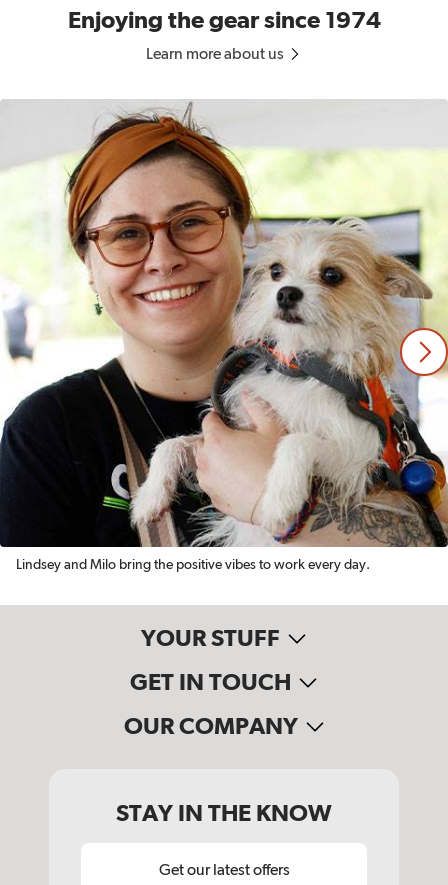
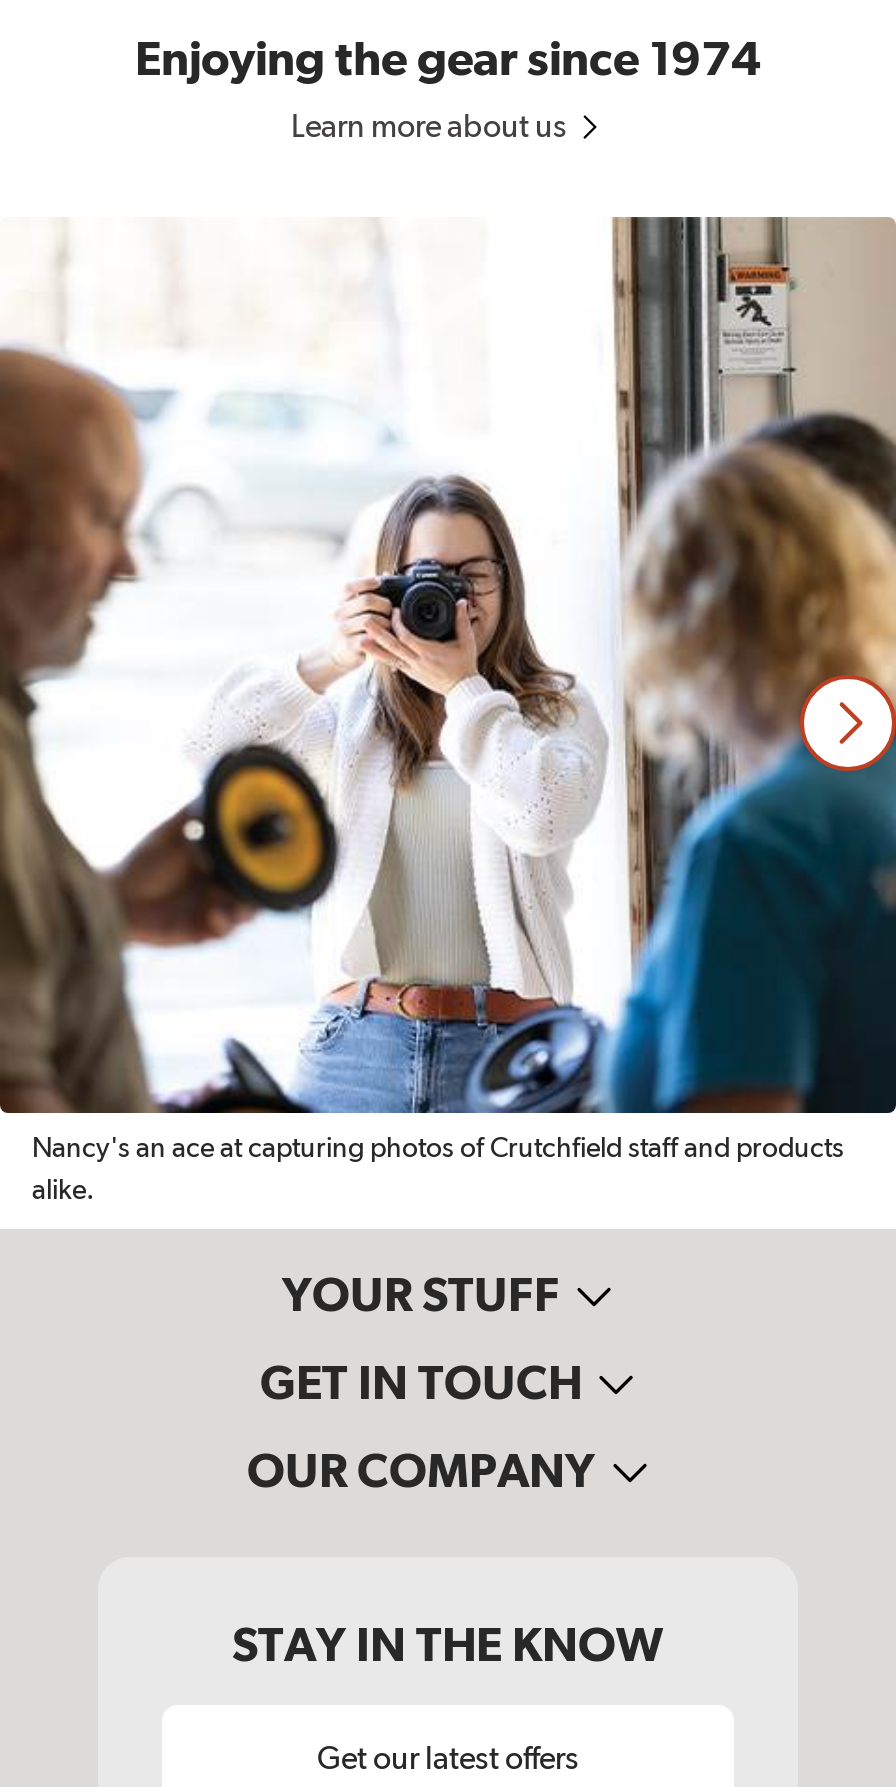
- [image]
- Lindsey and Milo bring the positive vibes to work every day.
+ [image]
+ Nancy's an ace at capturing photos of Crutchfield staff and products
+ alike.
